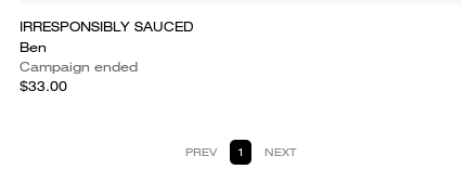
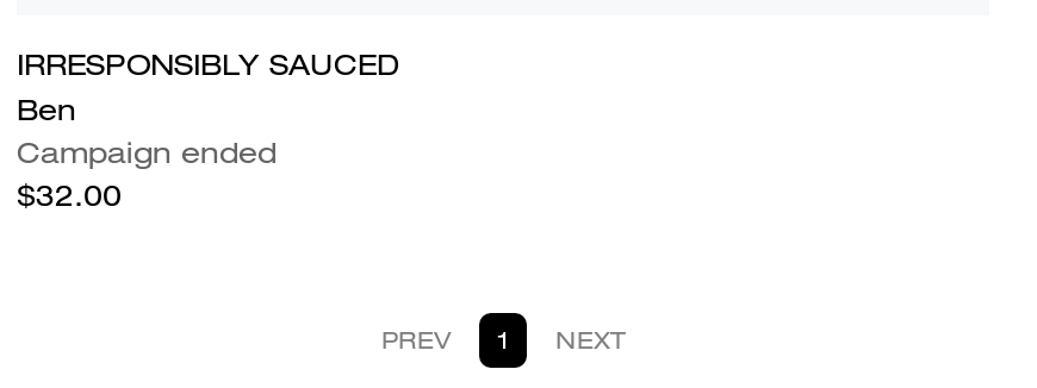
- $33.00
+ $32.00
